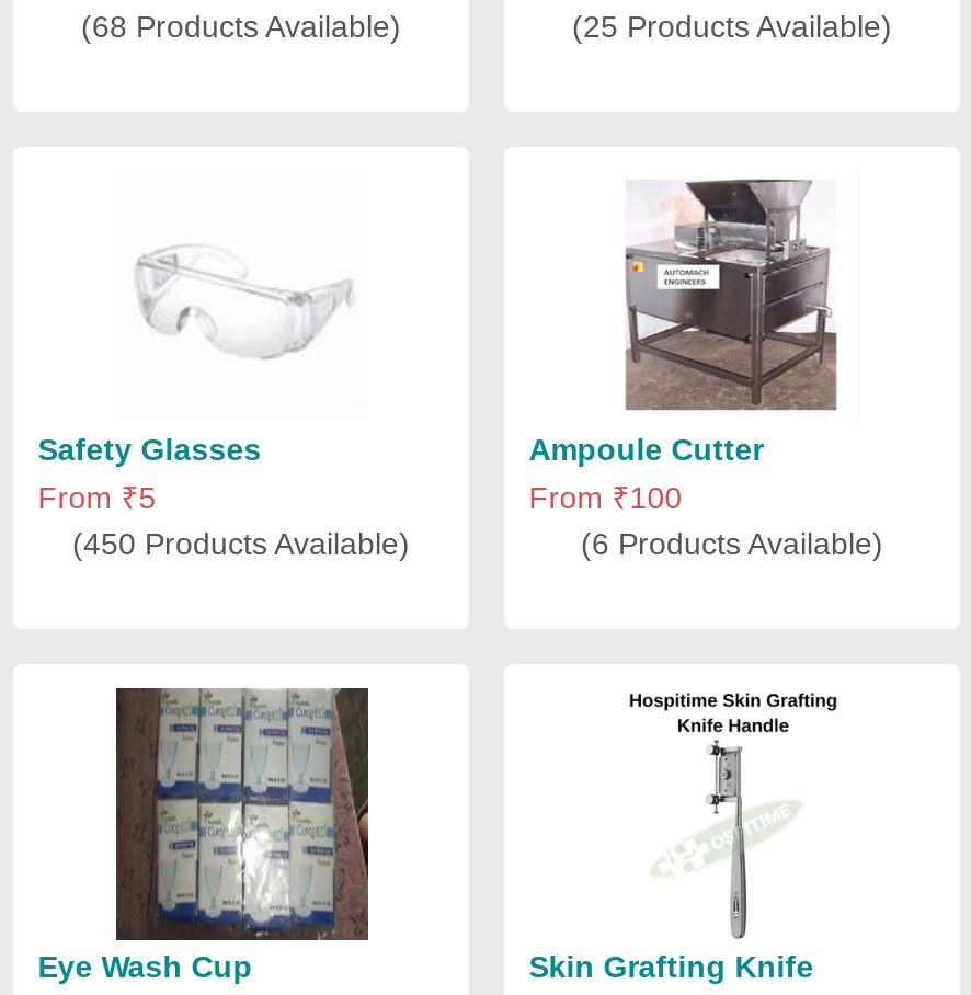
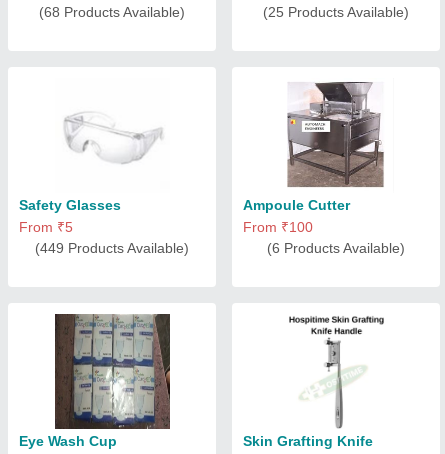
- (450 Products Available)
+ (449 Products Available)
